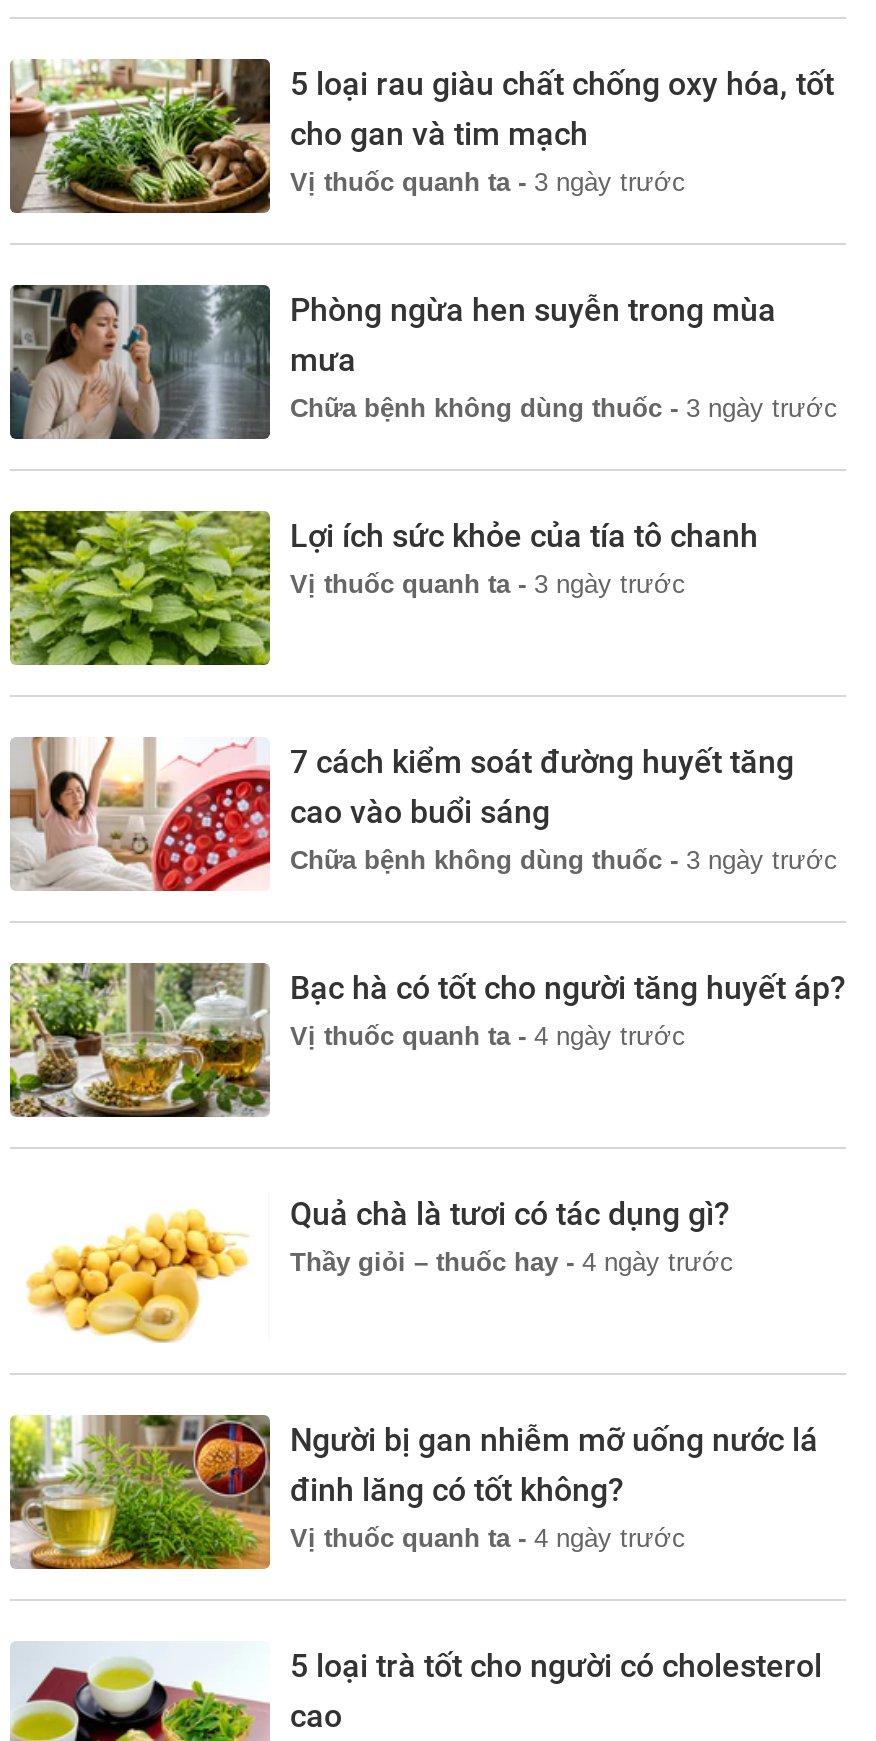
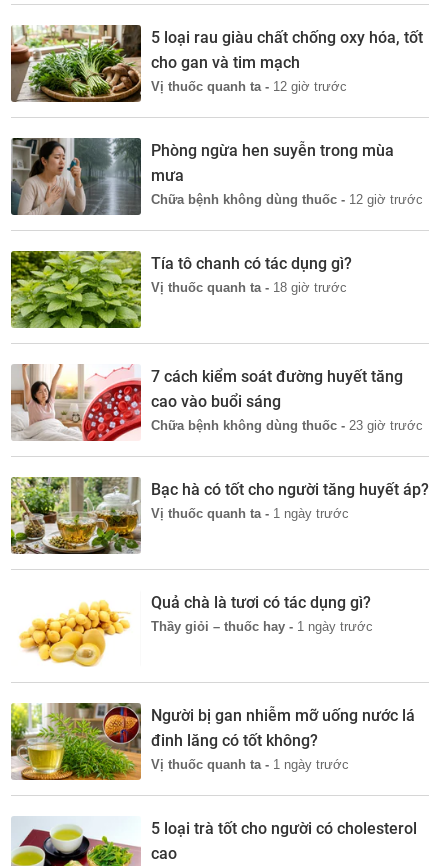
- Vị thuốc quanh ta - 3 ngày trước
+ Vị thuốc quanh ta - 12 giờ trước

- Chữa bệnh không dùng thuốc - 3 ngày trước
+ Chữa bệnh không dùng thuốc - 12 giờ trước

- Lợi ích sức khỏe của tía tô chanh
- Vị thuốc quanh ta - 3 ngày trước
+ Tía tô chanh có tác dụng gì?
+ Vị thuốc quanh ta - 18 giờ trước

- Chữa bệnh không dùng thuốc - 3 ngày trước
+ Chữa bệnh không dùng thuốc - 23 giờ trước

- Vị thuốc quanh ta - 4 ngày trước
+ Vị thuốc quanh ta - 1 ngày trước

- Thầy giỏi – thuốc hay - 4 ngày trước
+ Thầy giỏi – thuốc hay - 1 ngày trước

- Vị thuốc quanh ta - 4 ngày trước
+ Vị thuốc quanh ta - 1 ngày trước
